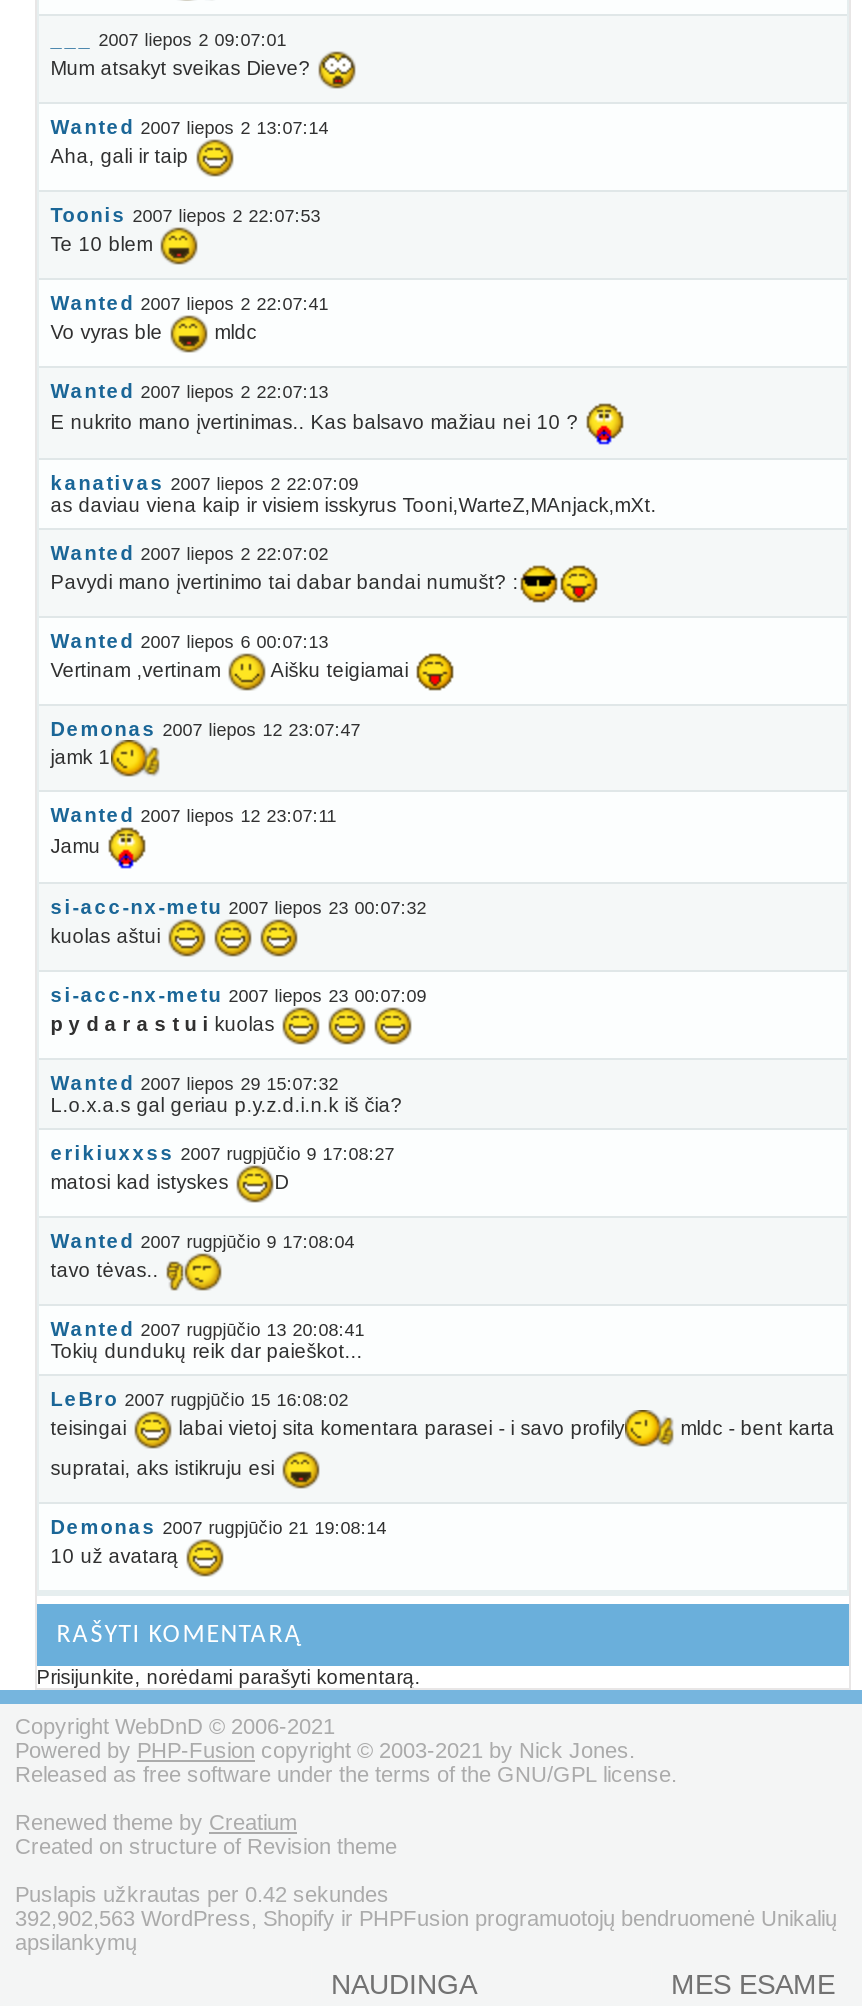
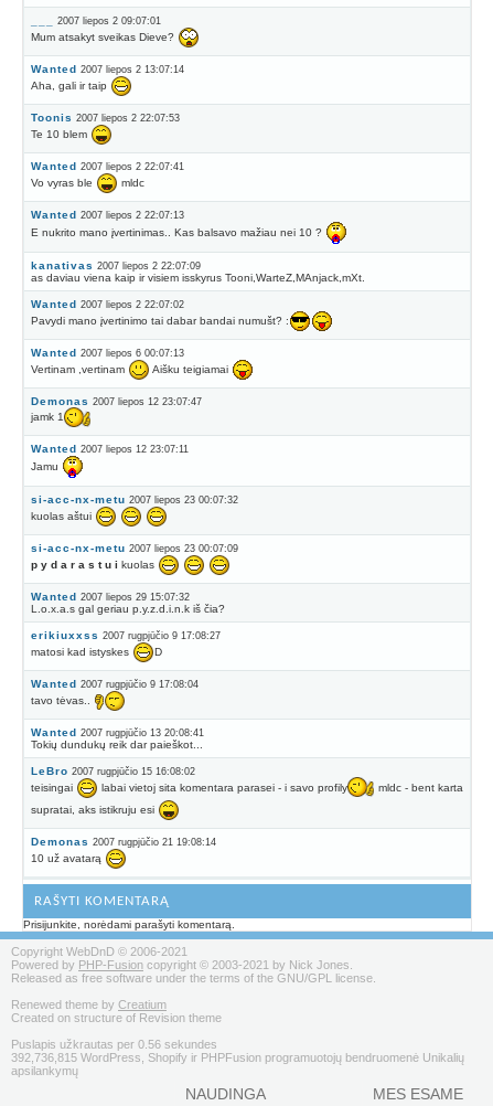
- Puslapis užkrautas per 0.42 sekundes
+ Puslapis užkrautas per 0.56 sekundes

- 392,902,563 WordPress, Shopify ir PHPFusion programuotojų bendruomenė Unikalių
+ 392,736,815 WordPress, Shopify ir PHPFusion programuotojų bendruomenė Unikalių
